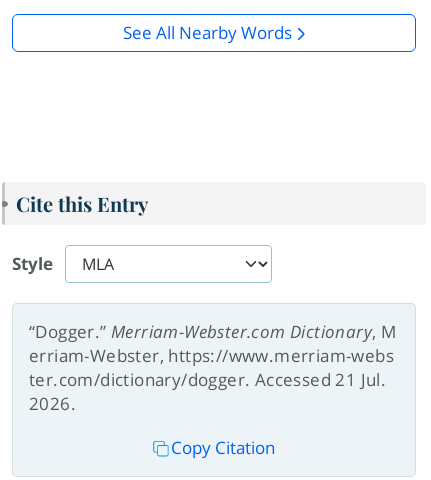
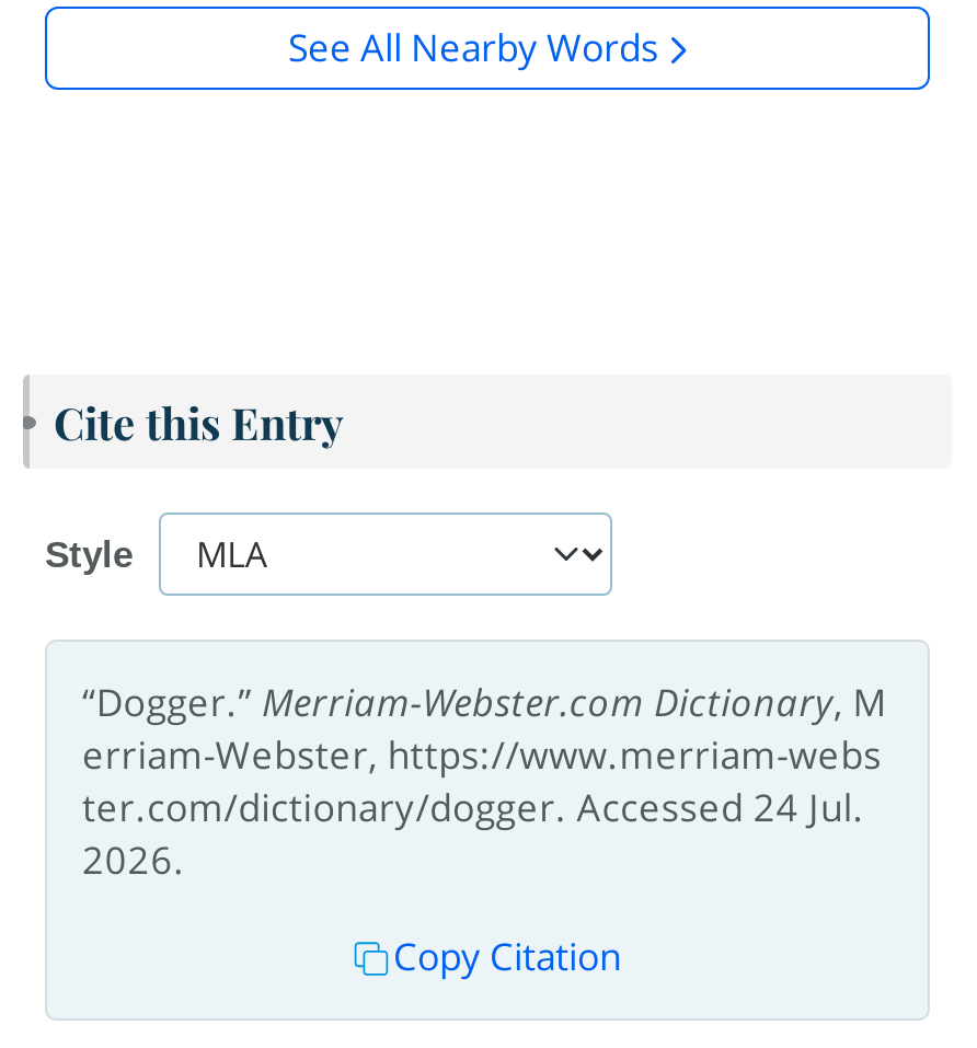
- ter.com/dictionary/dogger. Accessed 21 Jul.
+ ter.com/dictionary/dogger. Accessed 24 Jul.
